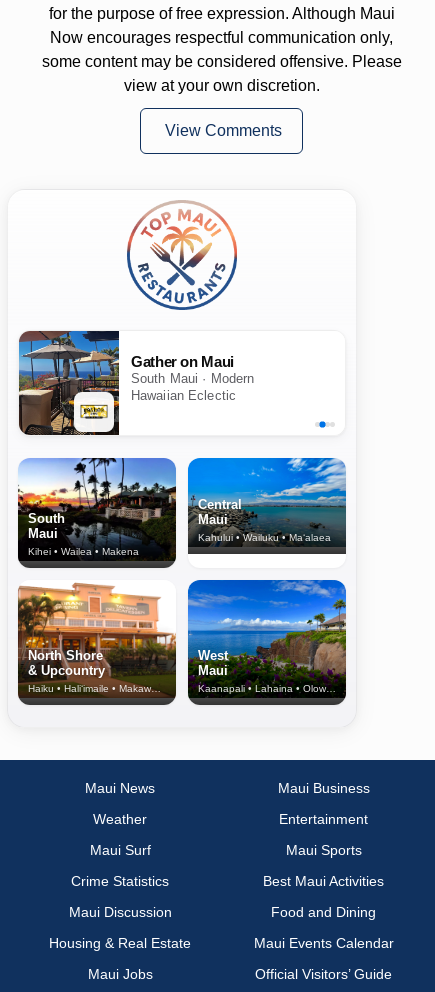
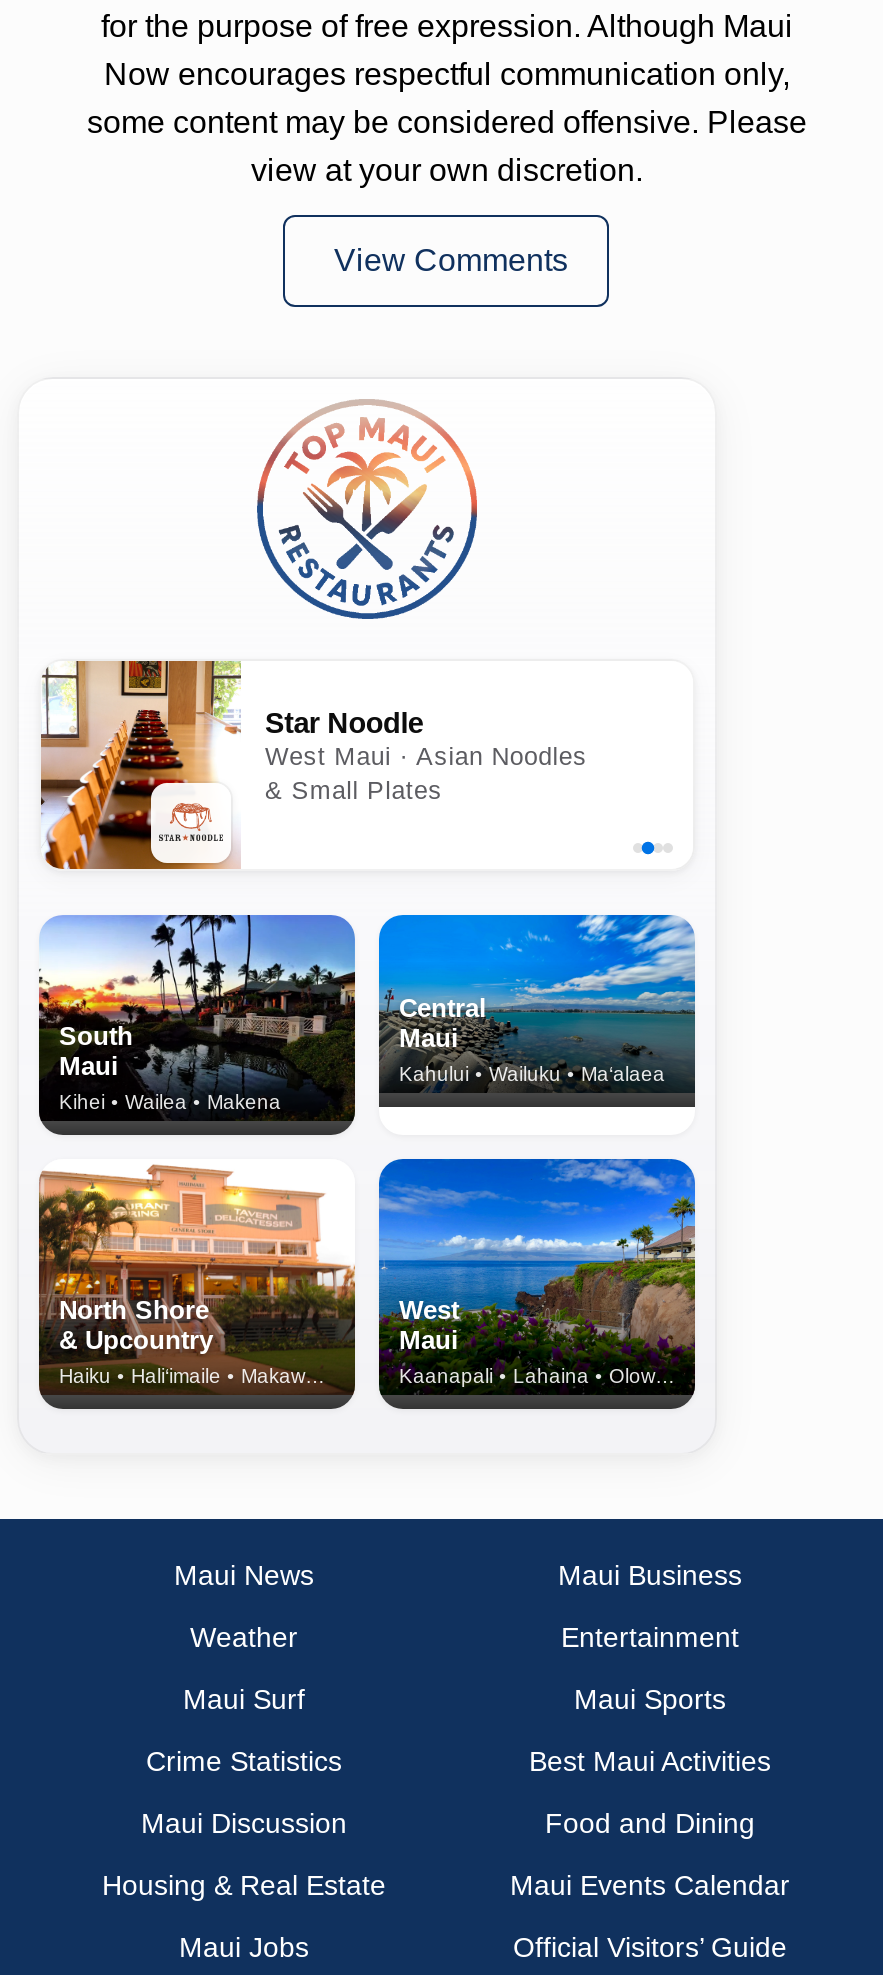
- [image]
- Gather on Maui
- South Maui · Modern
- Hawaiian Eclectic
+ [image]
+ Star Noodle
+ West Maui · Asian Noodles
+ & Small Plates
